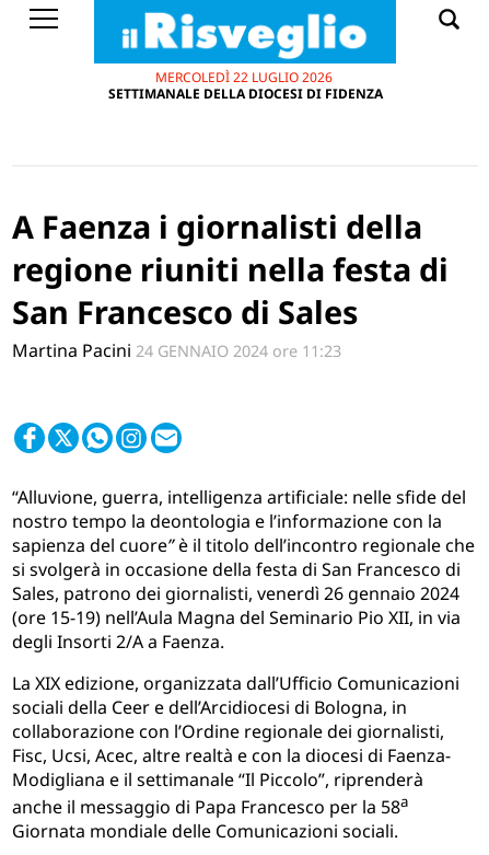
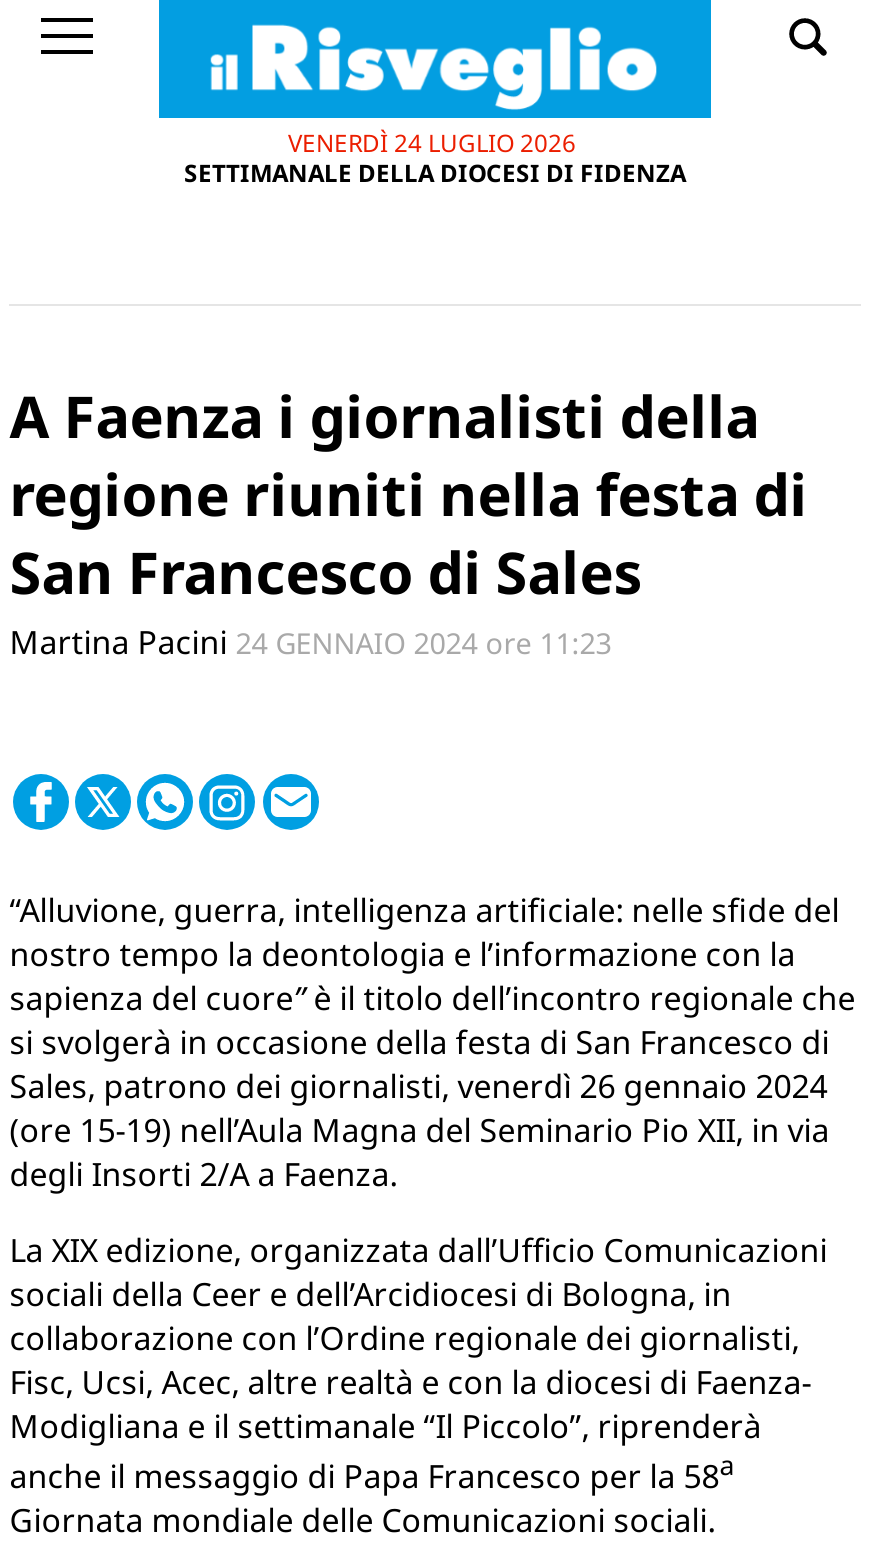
- MERCOLEDÌ 22 LUGLIO 2026
+ VENERDÌ 24 LUGLIO 2026
